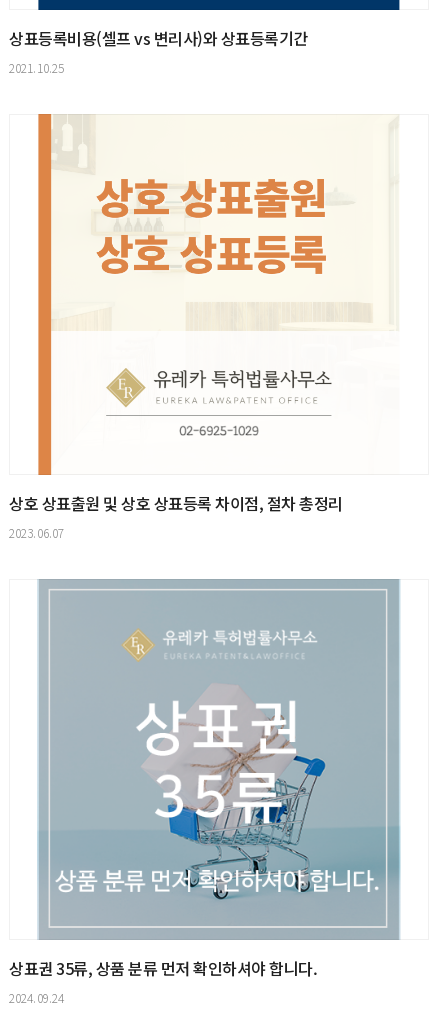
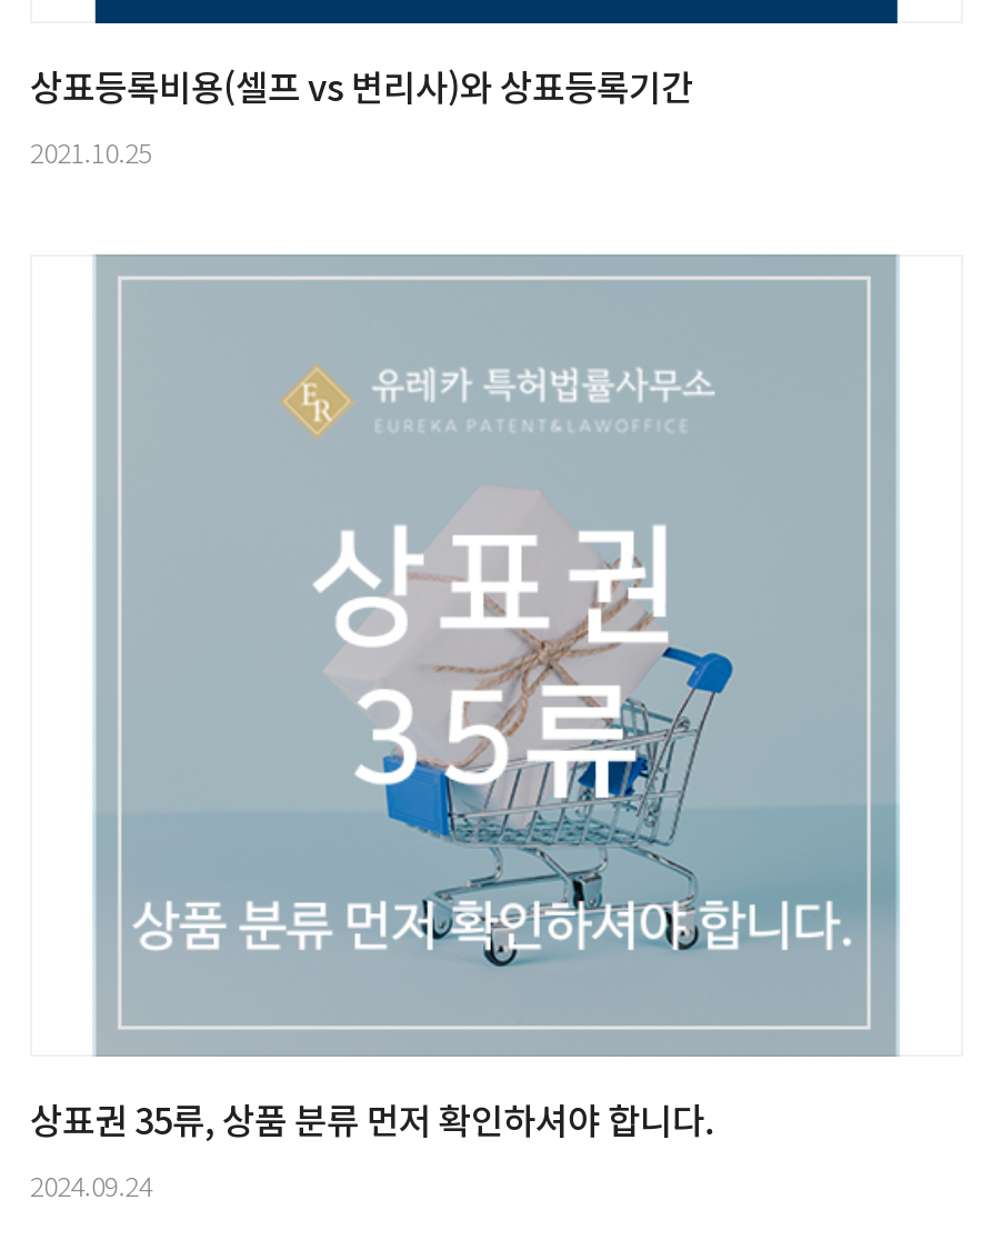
- [image]
- 상호 상표출원 및 상호 상표등록 차이점, 절차 총정리
- 2023.06.07
